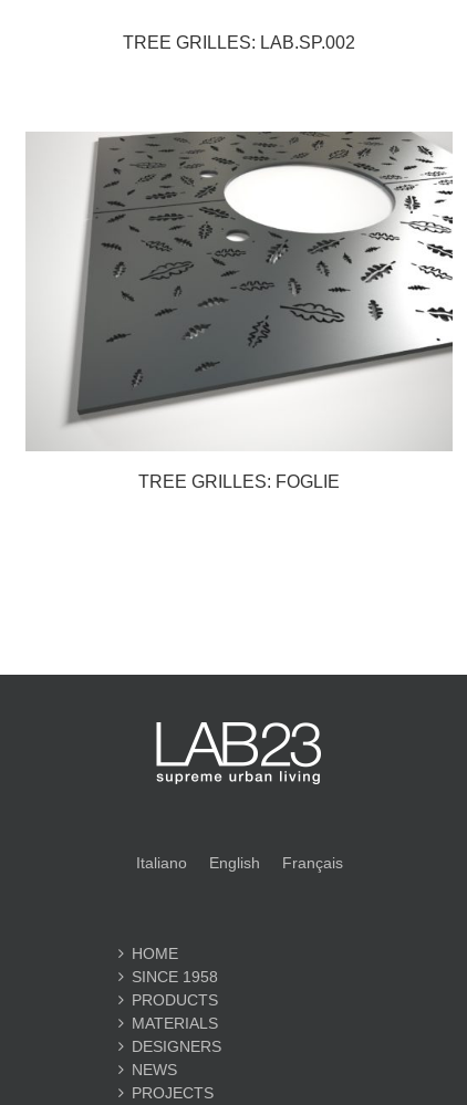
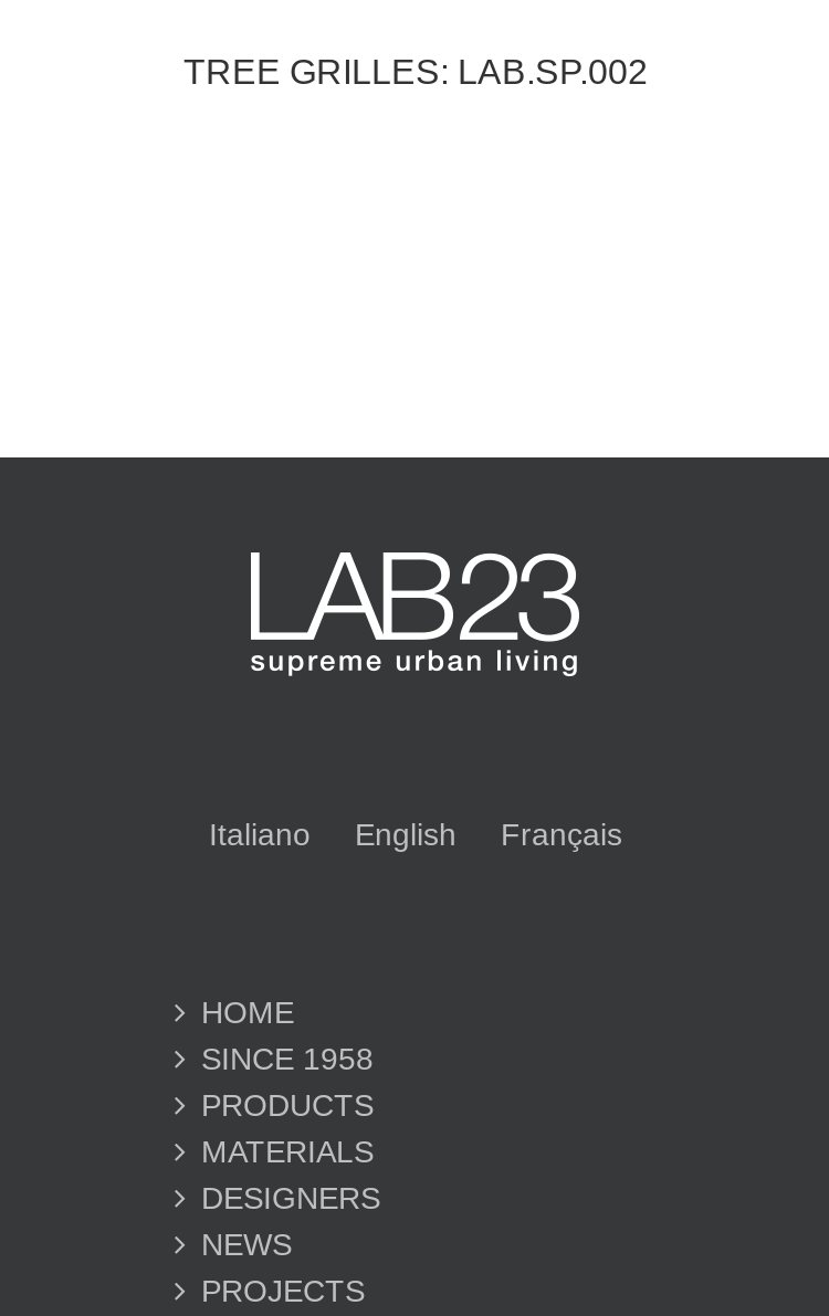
- [image]
- TREE GRILLES: FOGLIE
